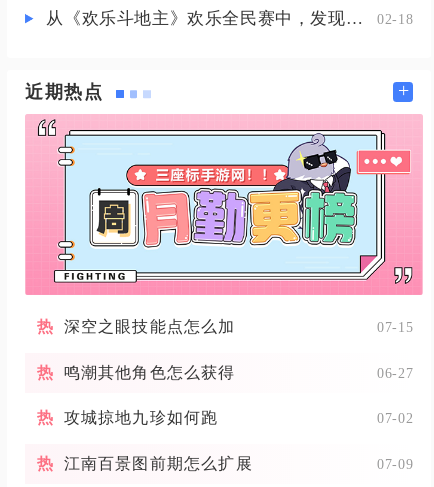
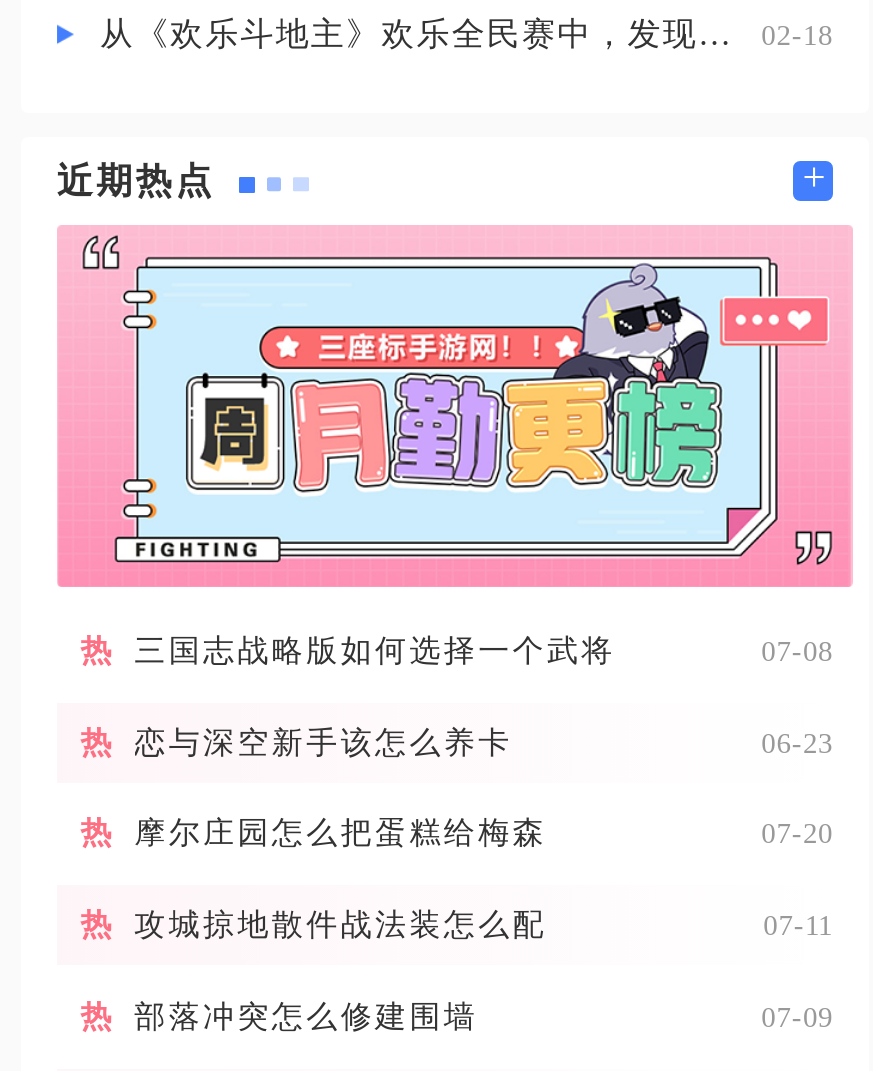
- 深空之眼技能点怎么加
- 07-15
- 鸣潮其他角色怎么获得
- 06-27
- 攻城掠地九珍如何跑
- 07-02
- 江南百景图前期怎么扩展
+ 三国志战略版如何选择一个武将
+ 07-08
+ 恋与深空新手该怎么养卡
+ 06-23
+ 摩尔庄园怎么把蛋糕给梅森
+ 07-20
+ 攻城掠地散件战法装怎么配
+ 07-11
+ 部落冲突怎么修建围墙
